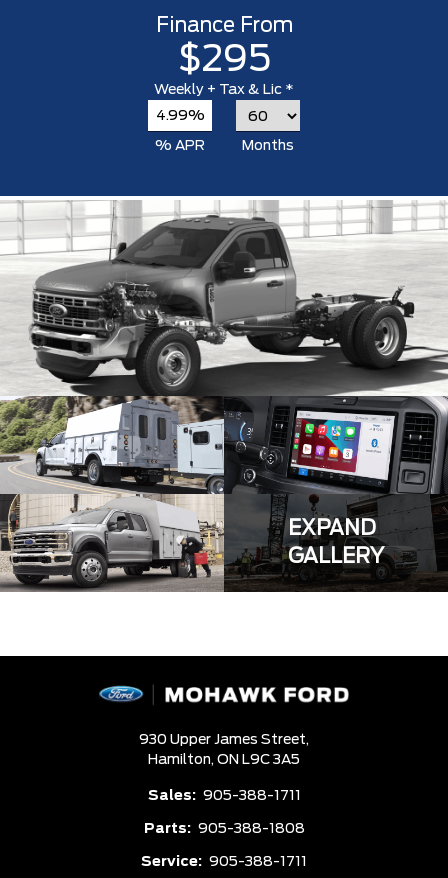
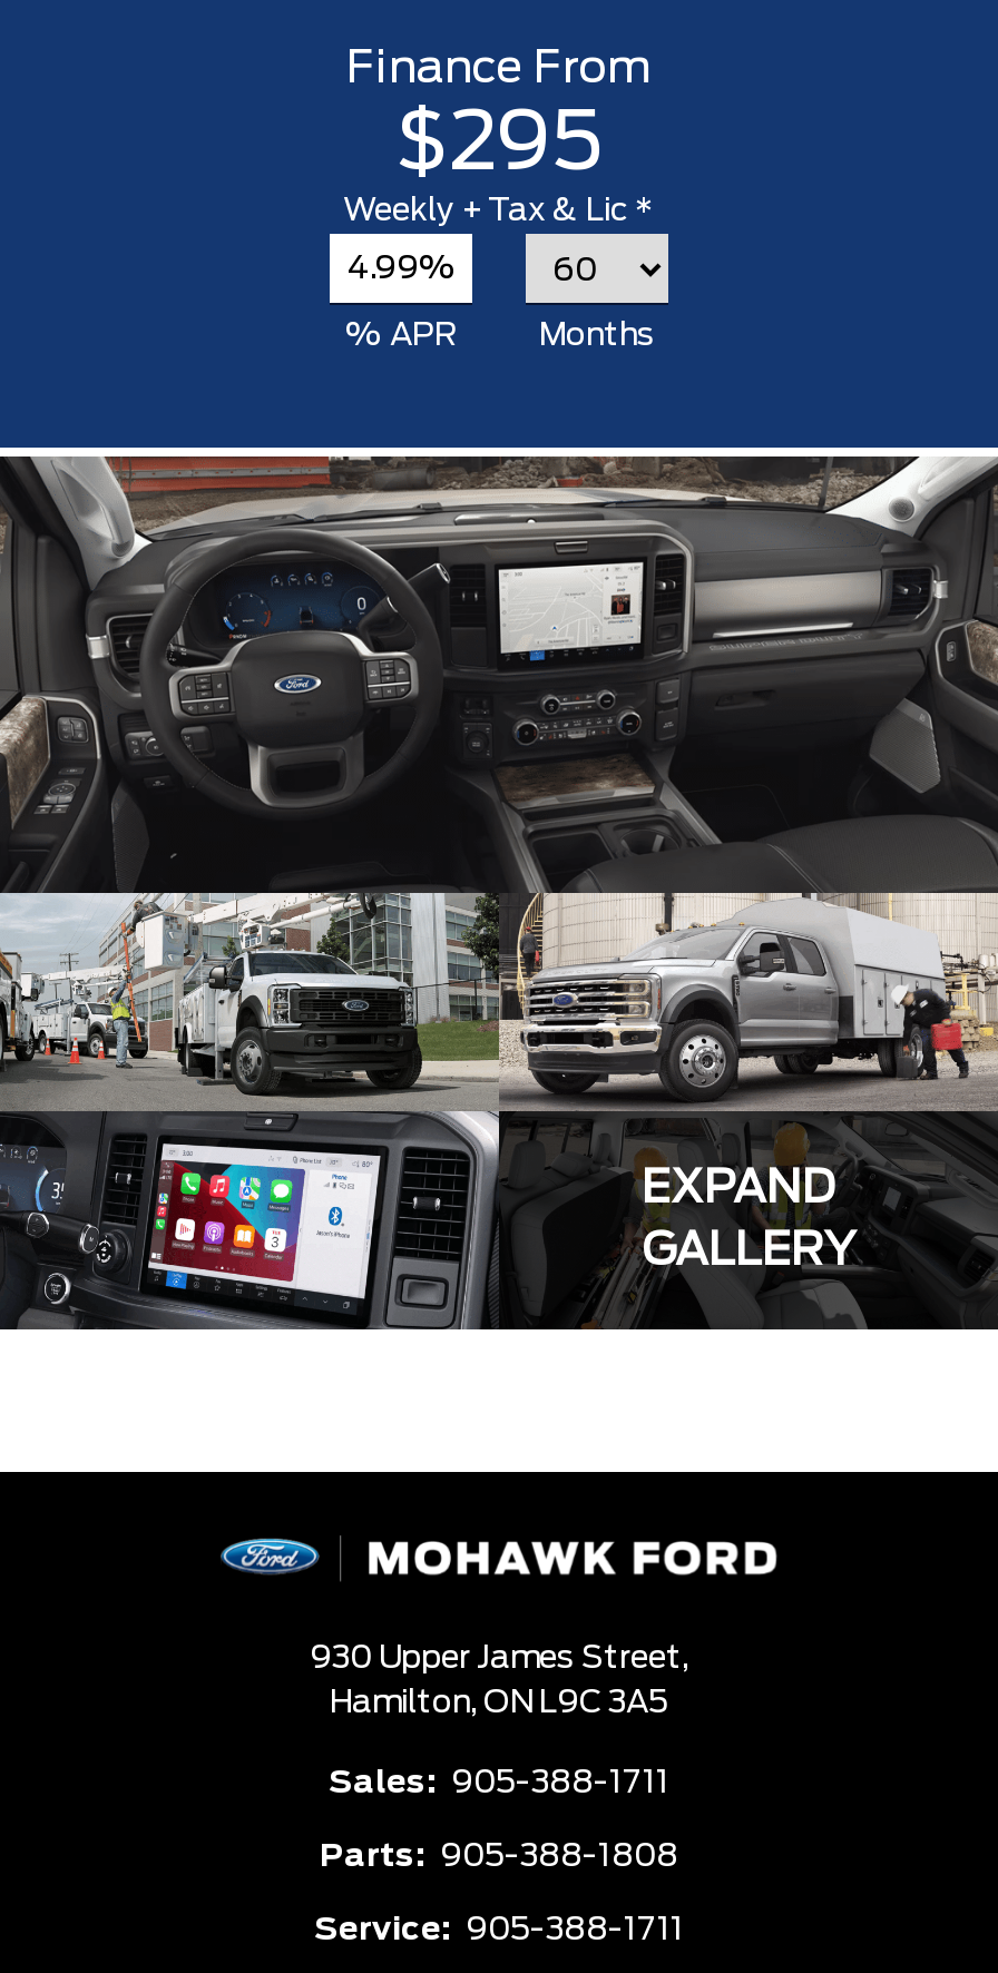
- [image]
+ [image]
